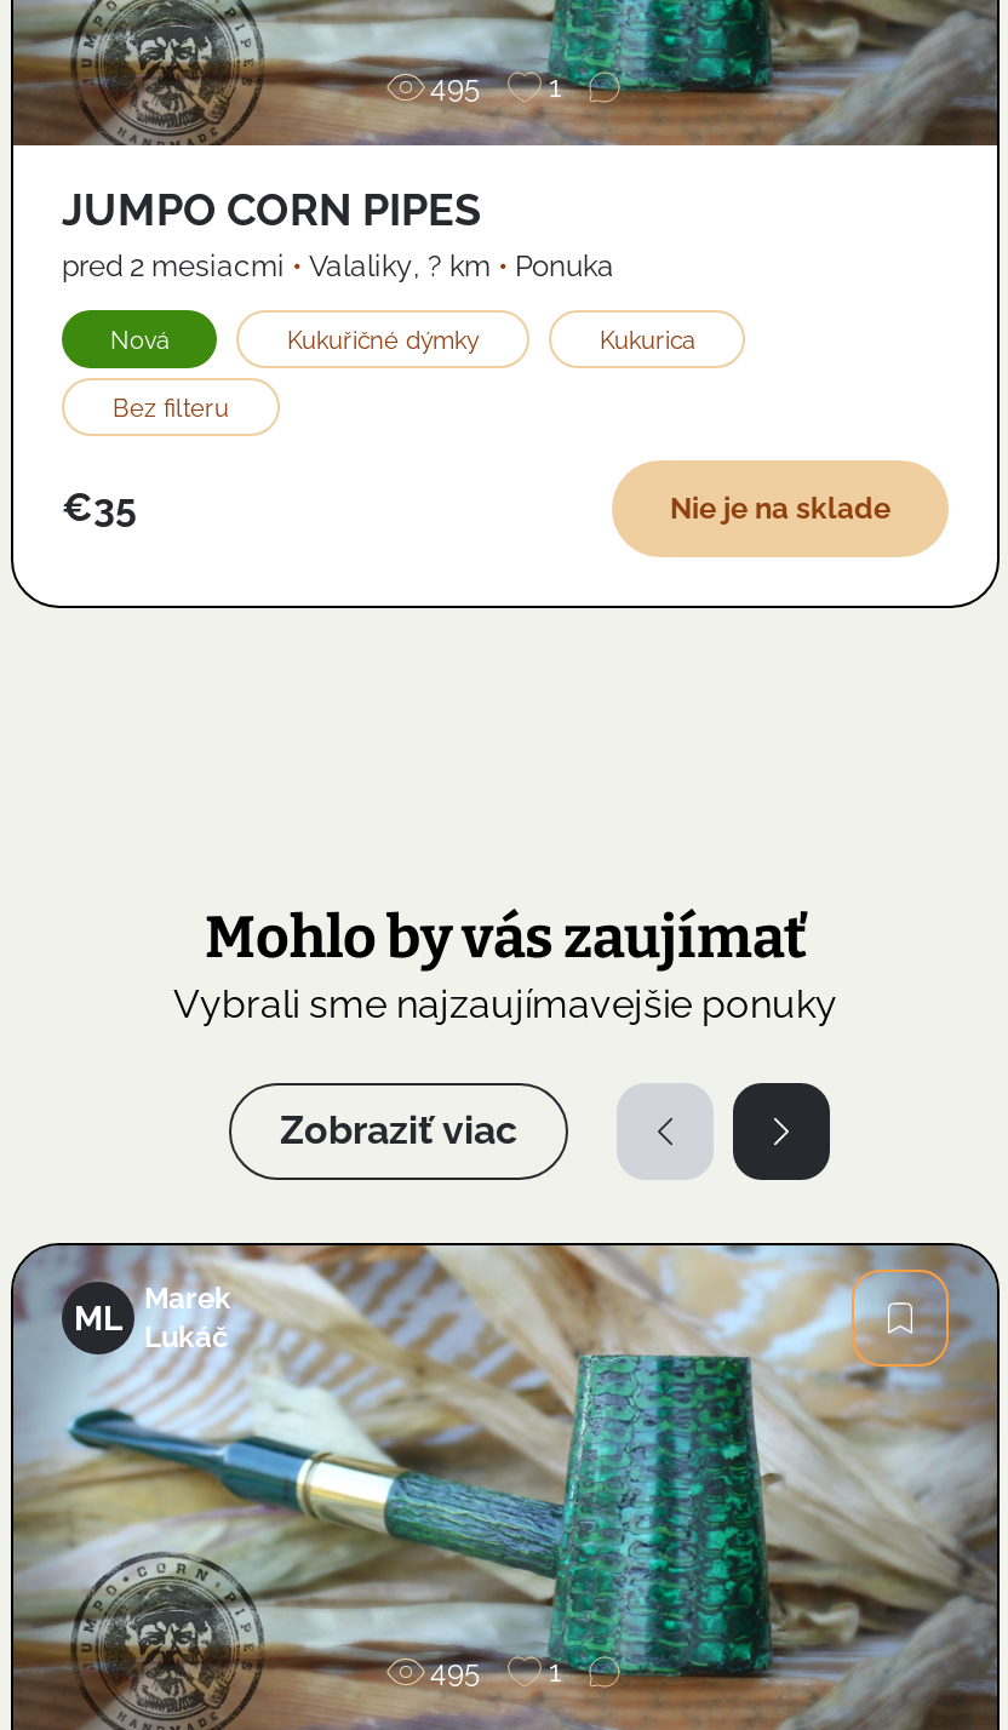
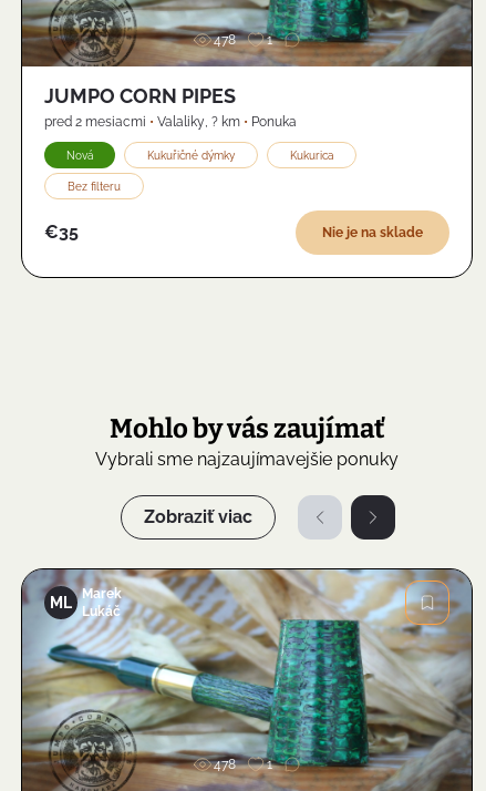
- 495
+ 478

- 495
+ 478
